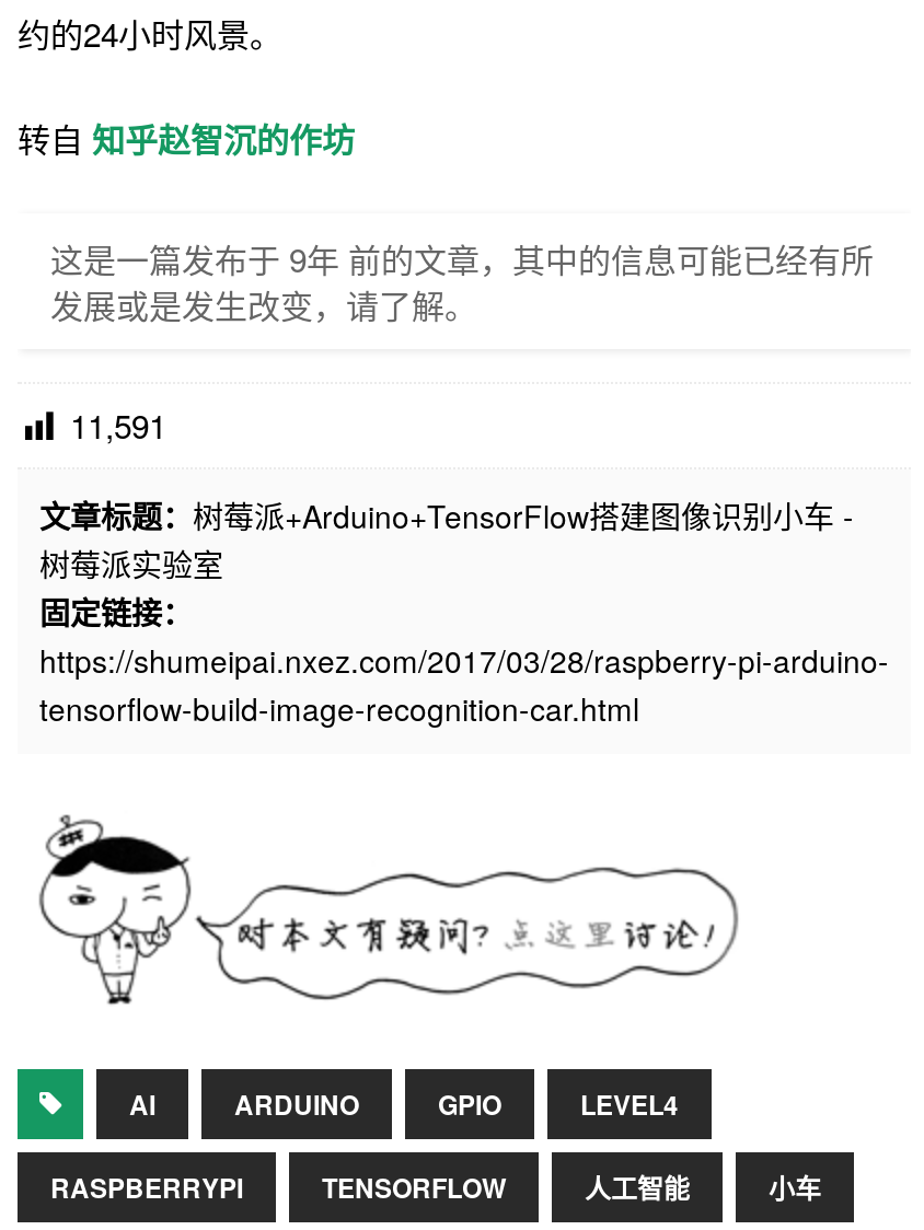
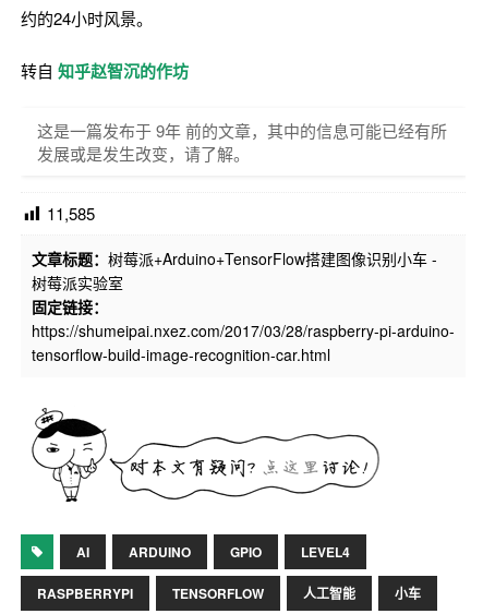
- 11,591
+ 11,585
